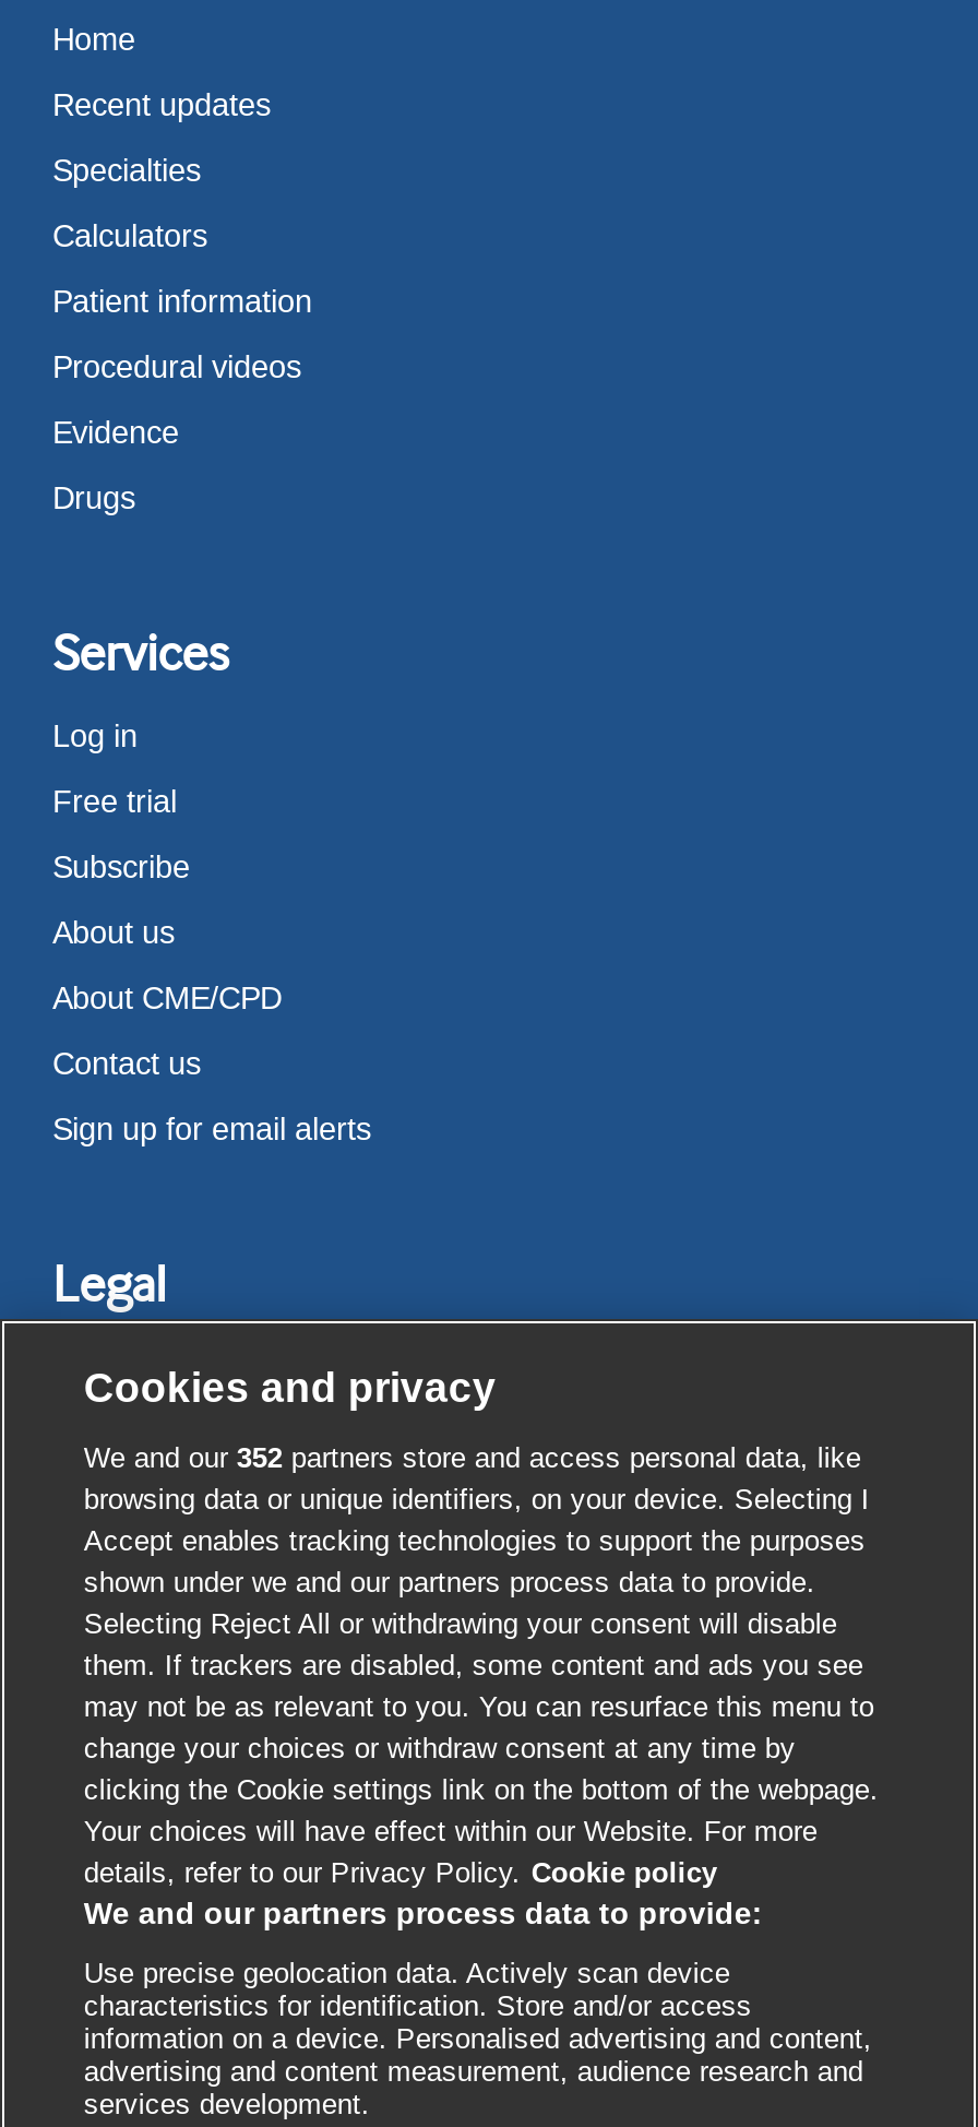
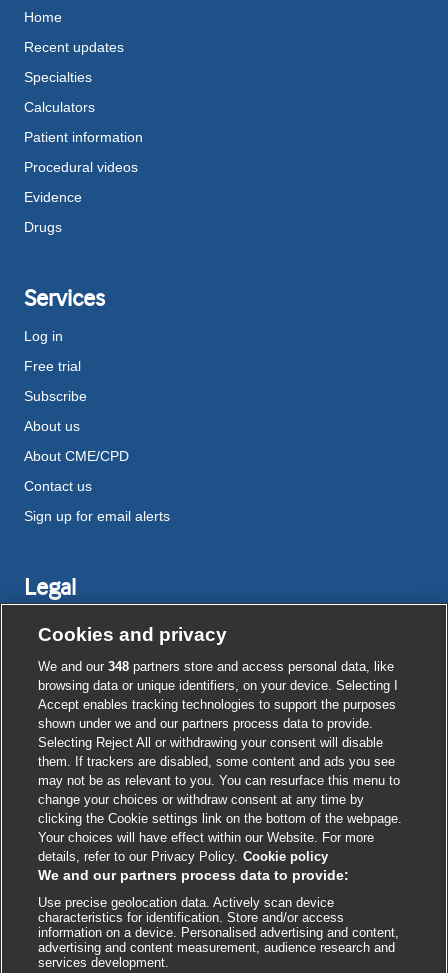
- We and our 352 partners store and access personal data, like
+ We and our 348 partners store and access personal data, like
